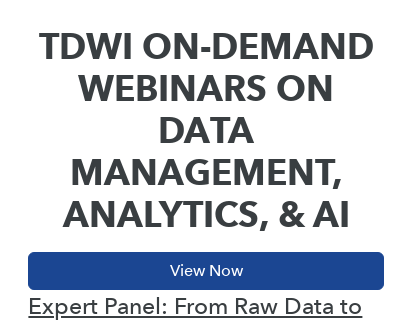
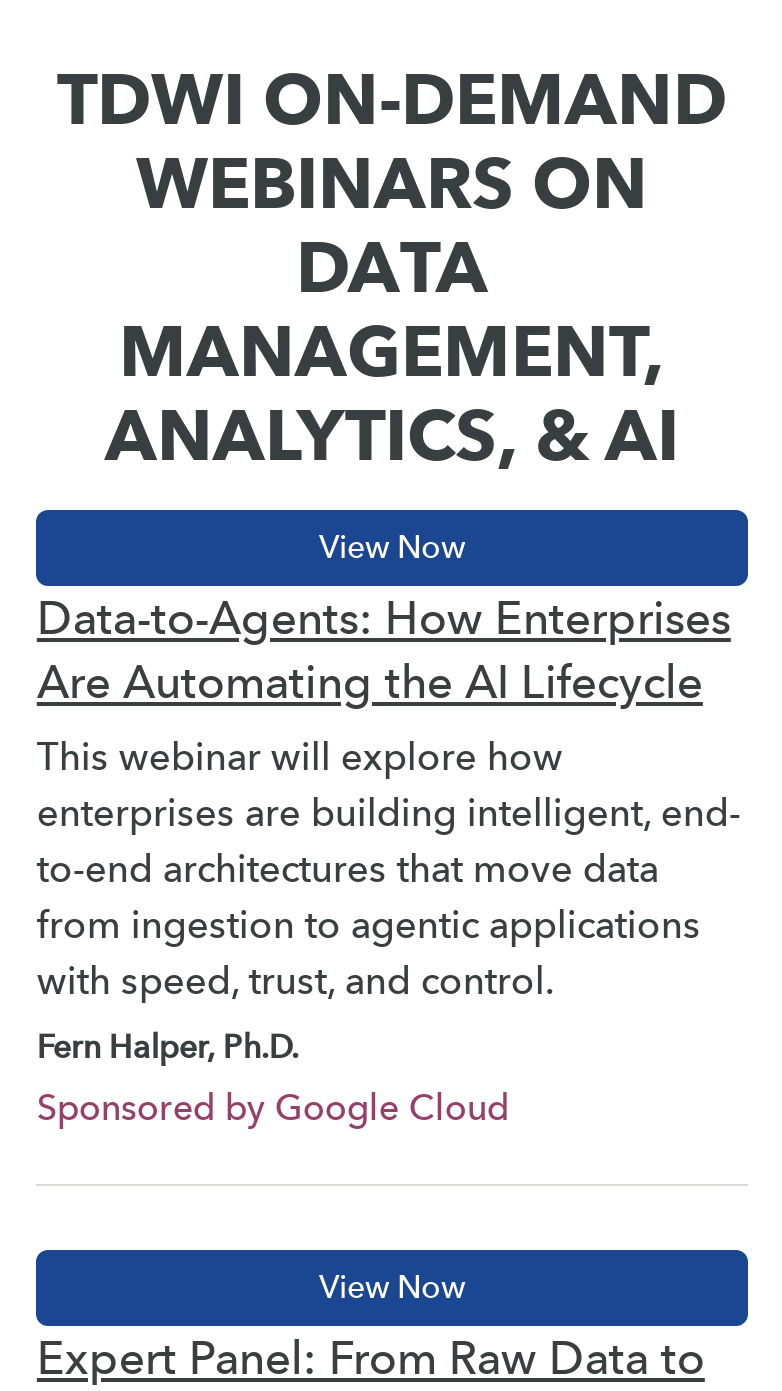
+ Data-to-Agents: How Enterprises
+ Are Automating the AI Lifecycle
+ This webinar will explore how
+ enterprises are building intelligent, end-
+ to-end architectures that move data
+ from ingestion to agentic applications
+ with speed, trust, and control.
+ Fern Halper, Ph.D.
+ Sponsored by Google Cloud
